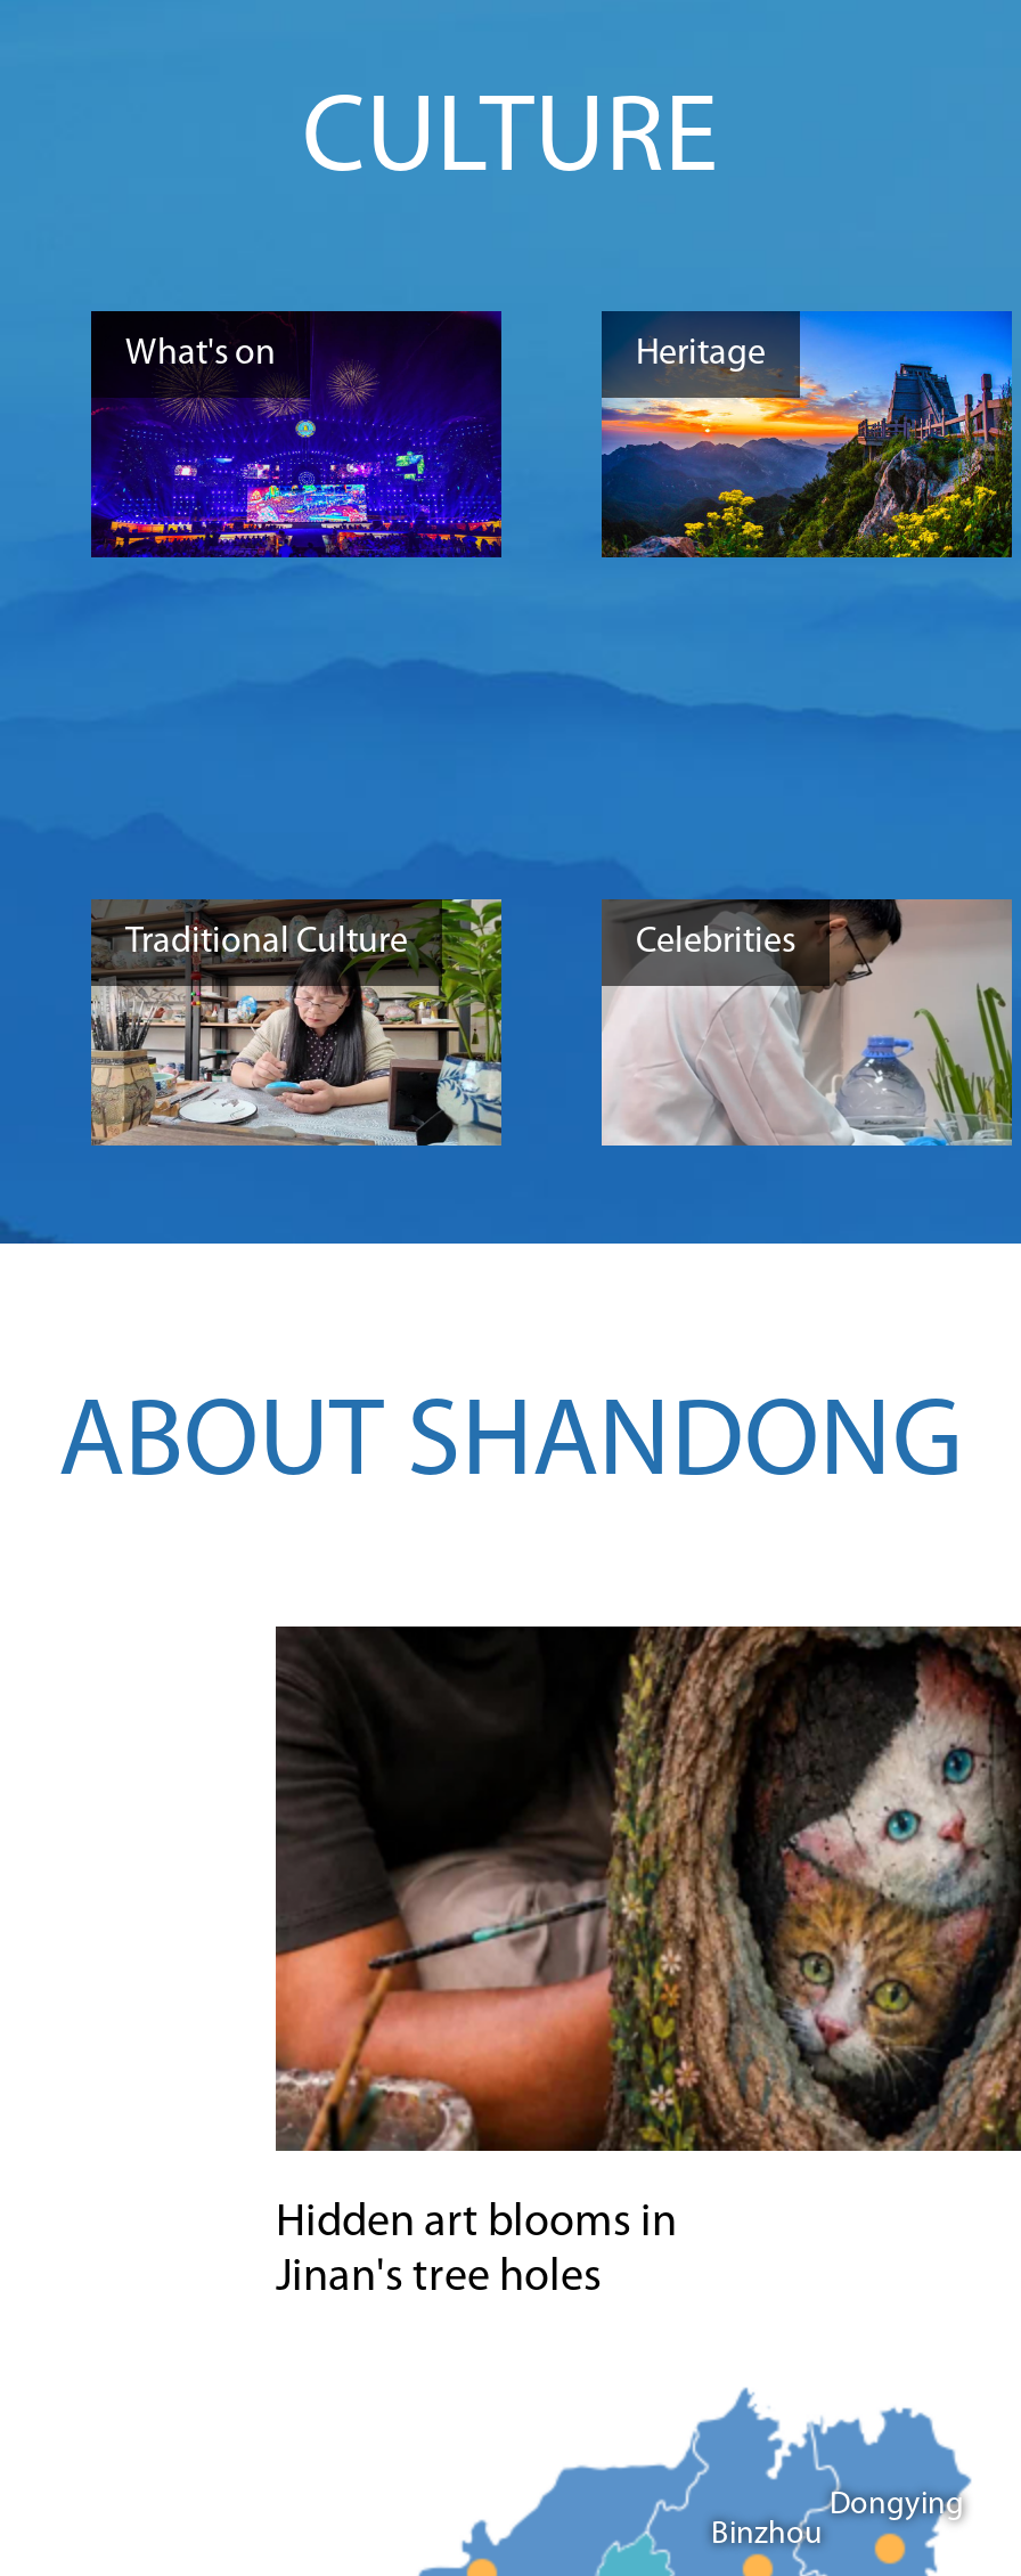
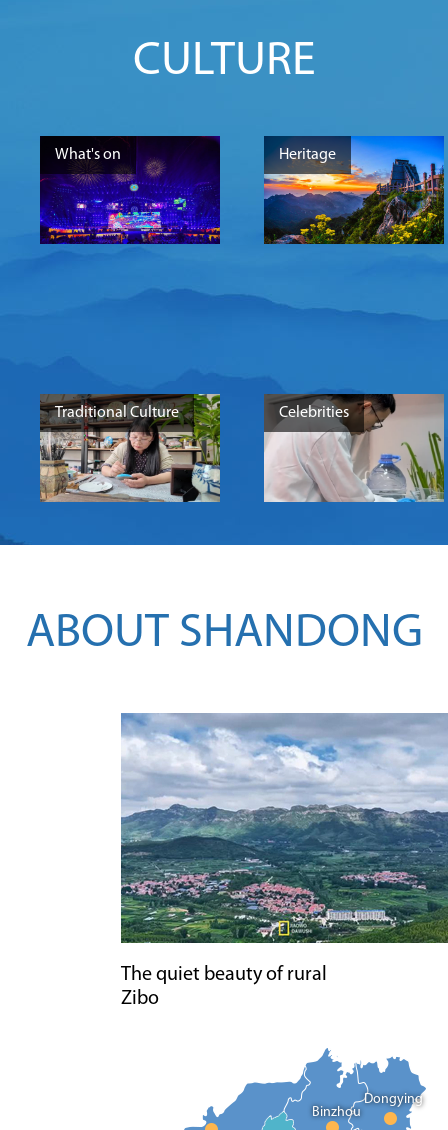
- [image]
- Hidden art blooms in
- Jinan's tree holes
+ [image]
+ The quiet beauty of rural
+ Zibo
